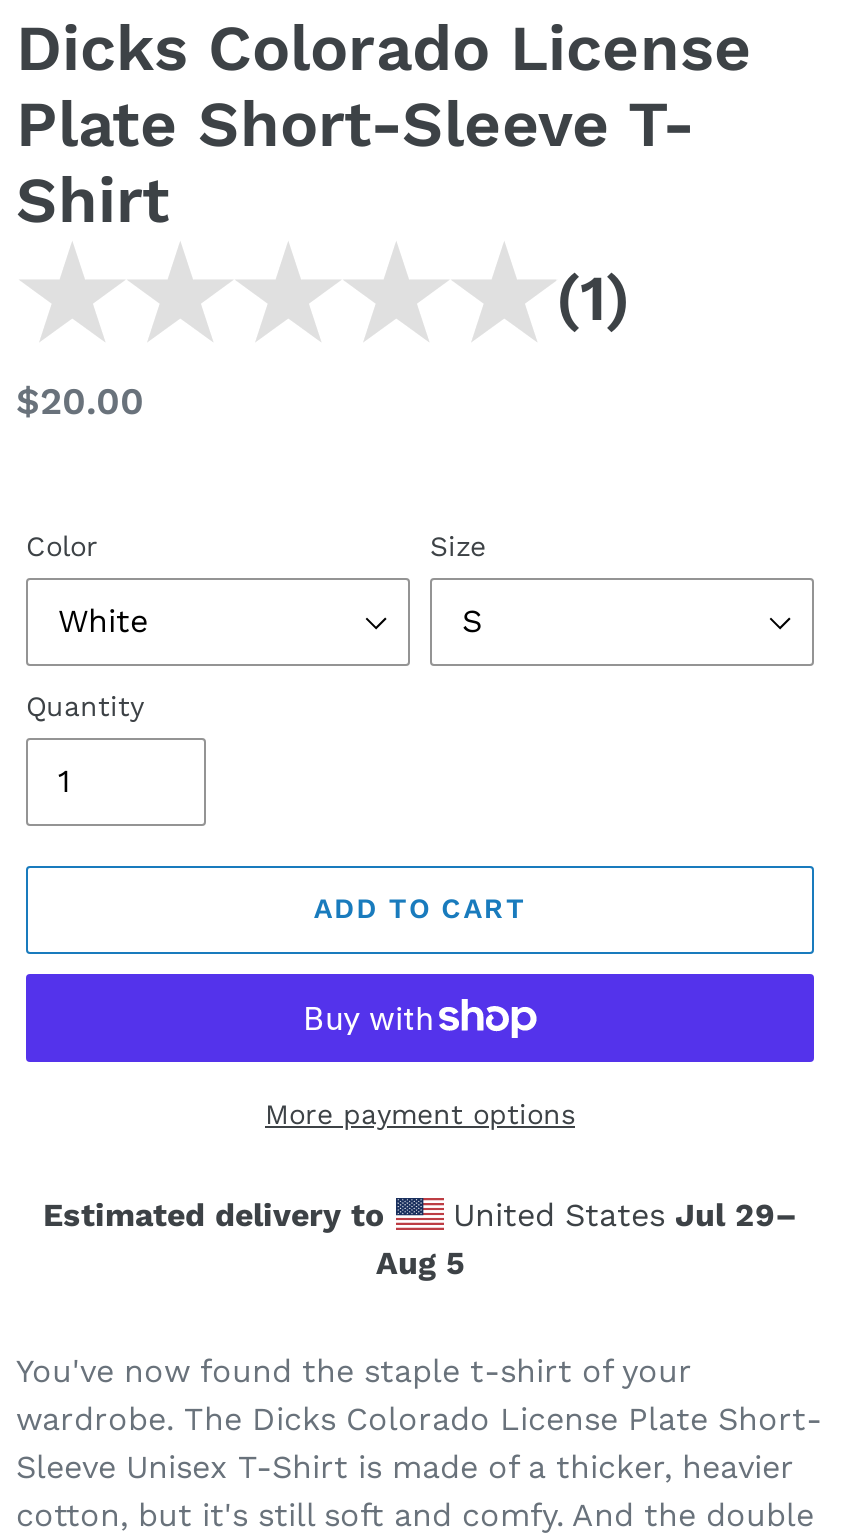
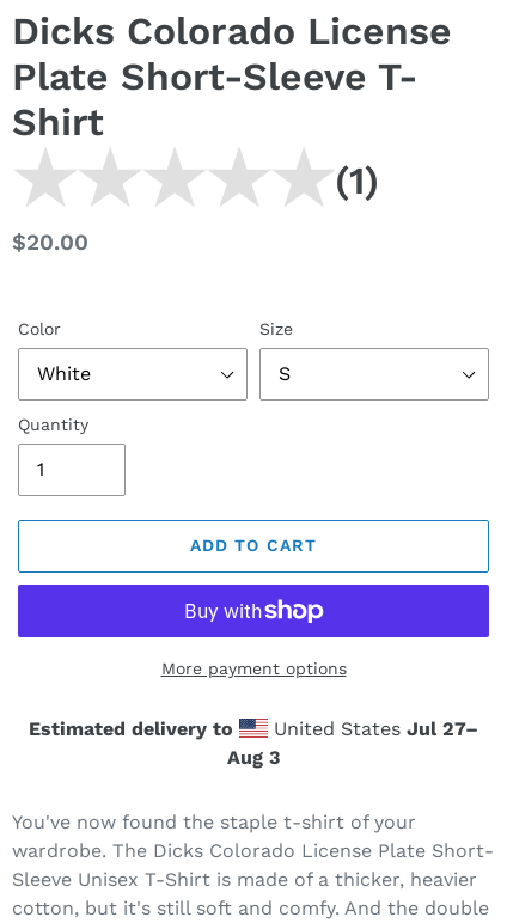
- United States Jul 29–
+ United States Jul 27–

- Aug 5
+ Aug 3
